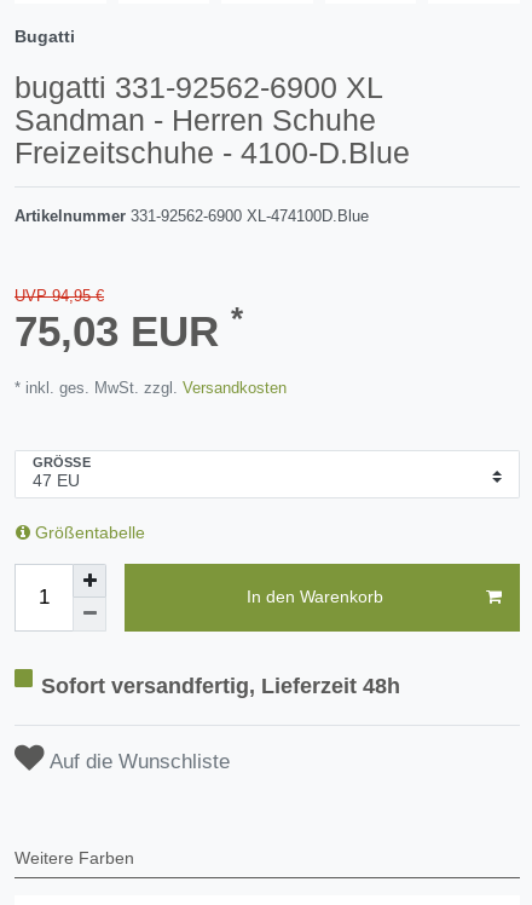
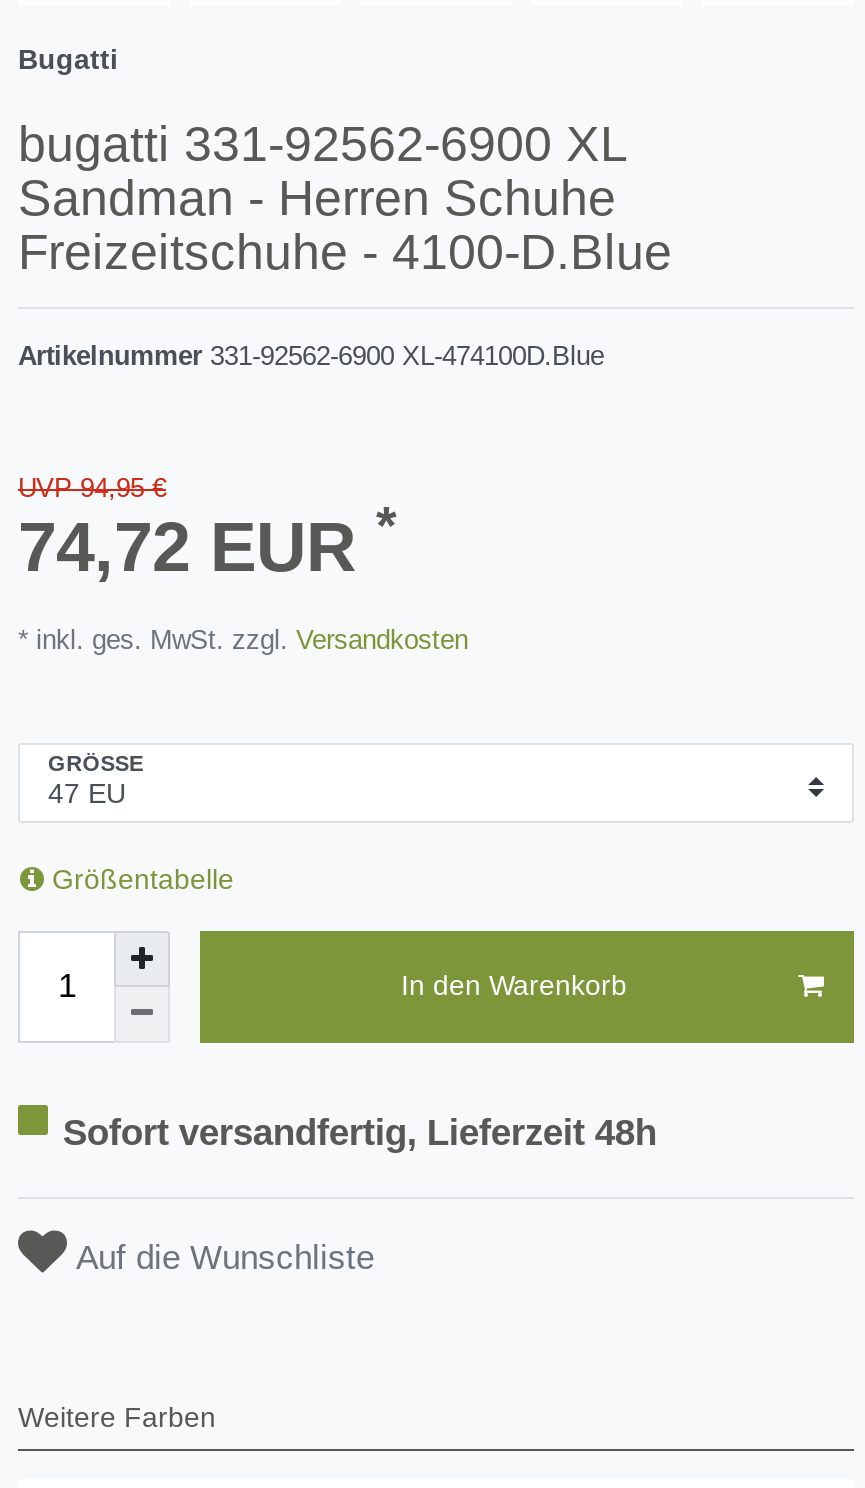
- 75,03 EUR *
+ 74,72 EUR *
